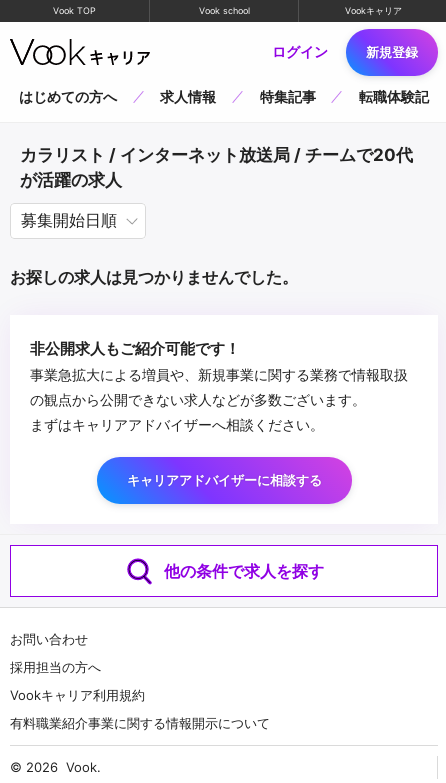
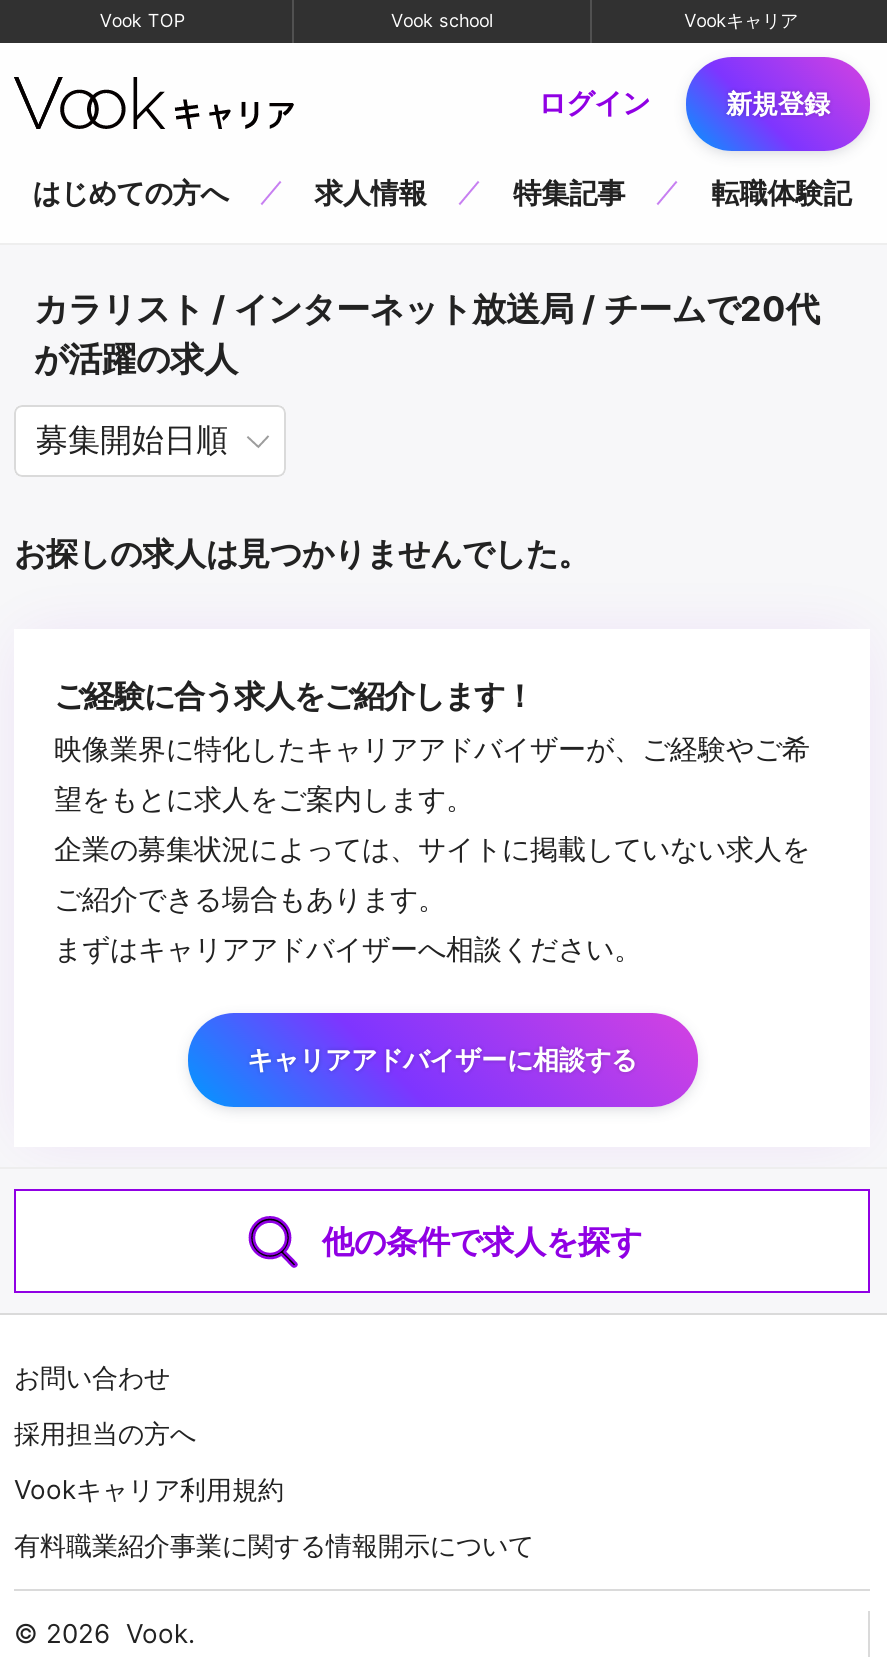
- 非公開求人もご紹介可能です！
- 事業急拡大による増員や、新規事業に関する業務で情報取扱
- の観点から公開できない求人などが多数ございます。
+ ご経験に合う求人をご紹介します！
+ 映像業界に特化したキャリアアドバイザーが、ご経験やご希
+ 望をもとに求人をご案内します。
+ 企業の募集状況によっては、サイトに掲載していない求人を
+ ご紹介できる場合もあります。
